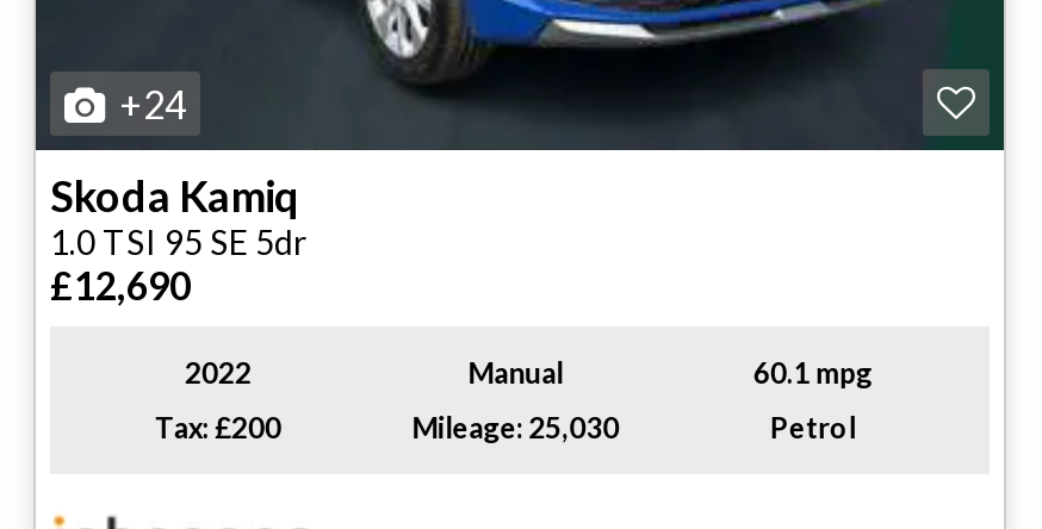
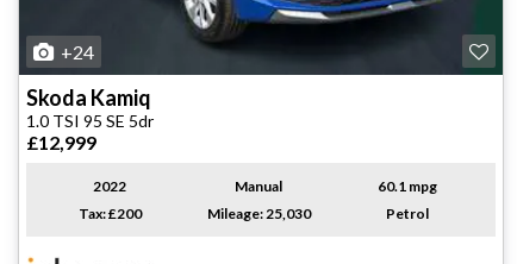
- £12,690
+ £12,999
